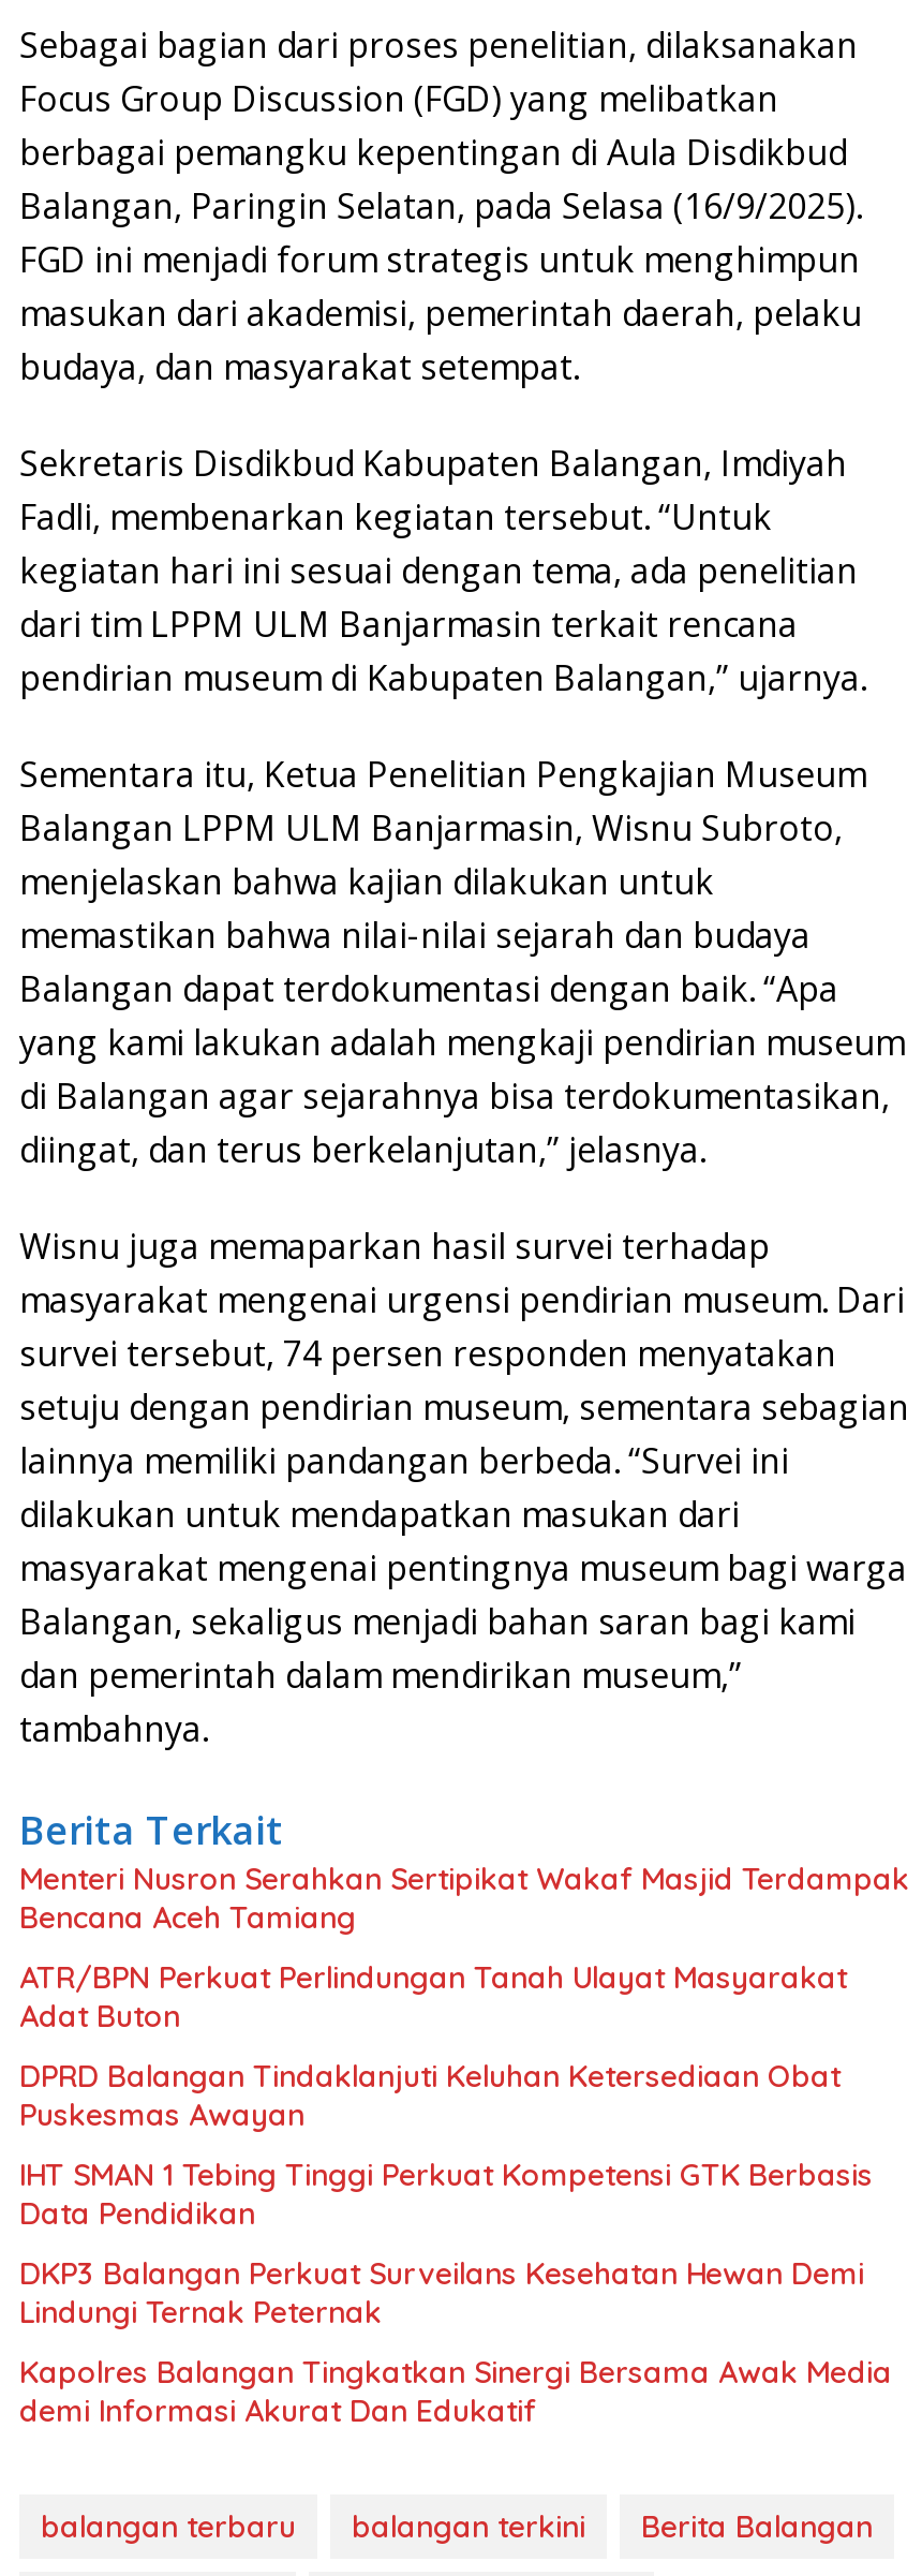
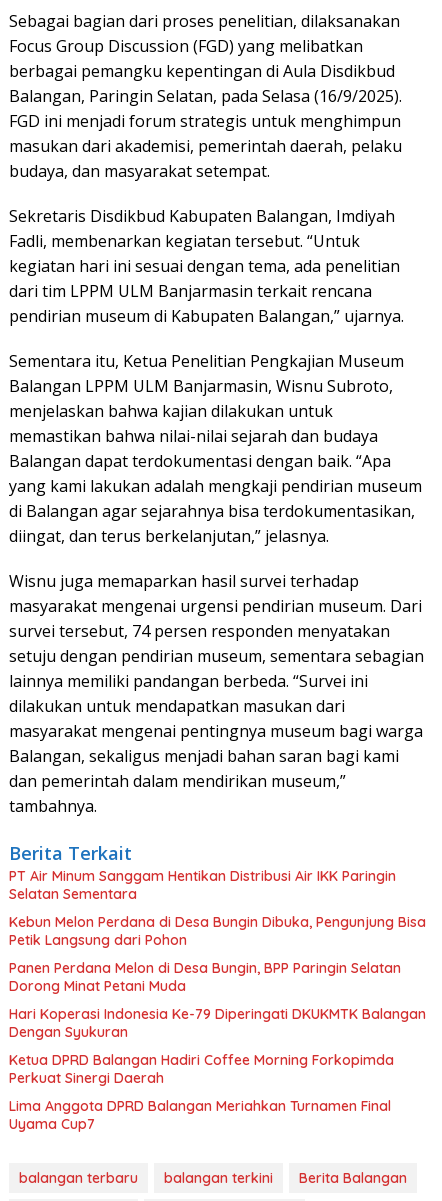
- Menteri Nusron Serahkan Sertipikat Wakaf Masjid Terdampak
- Bencana Aceh Tamiang
+ PT Air Minum Sanggam Hentikan Distribusi Air IKK Paringin
+ Selatan Sementara

- ATR/BPN Perkuat Perlindungan Tanah Ulayat Masyarakat
- Adat Buton
+ Kebun Melon Perdana di Desa Bungin Dibuka, Pengunjung Bisa
+ Petik Langsung dari Pohon

- DPRD Balangan Tindaklanjuti Keluhan Ketersediaan Obat
- Puskesmas Awayan
+ Panen Perdana Melon di Desa Bungin, BPP Paringin Selatan
+ Dorong Minat Petani Muda

- IHT SMAN 1 Tebing Tinggi Perkuat Kompetensi GTK Berbasis
- Data Pendidikan
+ Hari Koperasi Indonesia Ke-79 Diperingati DKUKMTK Balangan
+ Dengan Syukuran

- DKP3 Balangan Perkuat Surveilans Kesehatan Hewan Demi
- Lindungi Ternak Peternak
+ Ketua DPRD Balangan Hadiri Coffee Morning Forkopimda
+ Perkuat Sinergi Daerah

- Kapolres Balangan Tingkatkan Sinergi Bersama Awak Media
- demi Informasi Akurat Dan Edukatif
+ Lima Anggota DPRD Balangan Meriahkan Turnamen Final
+ Uyama Cup7
